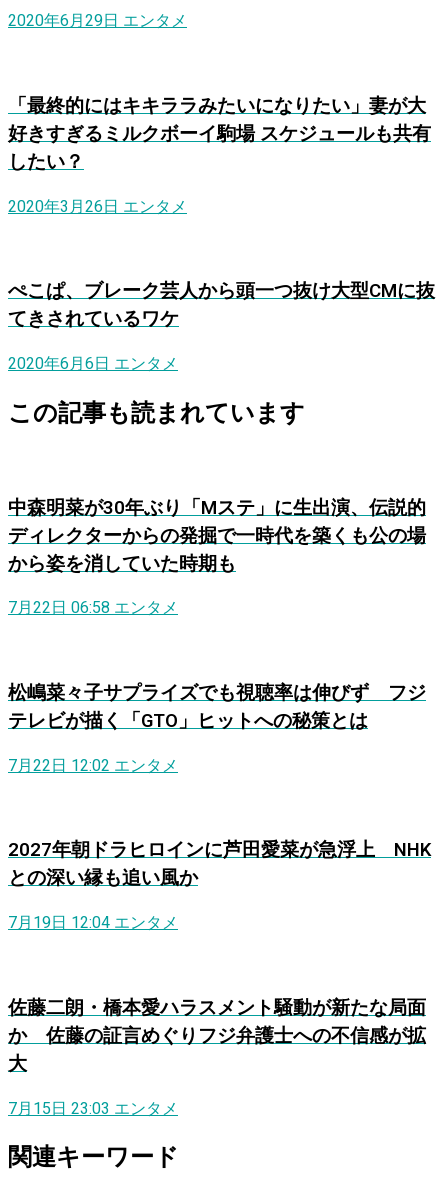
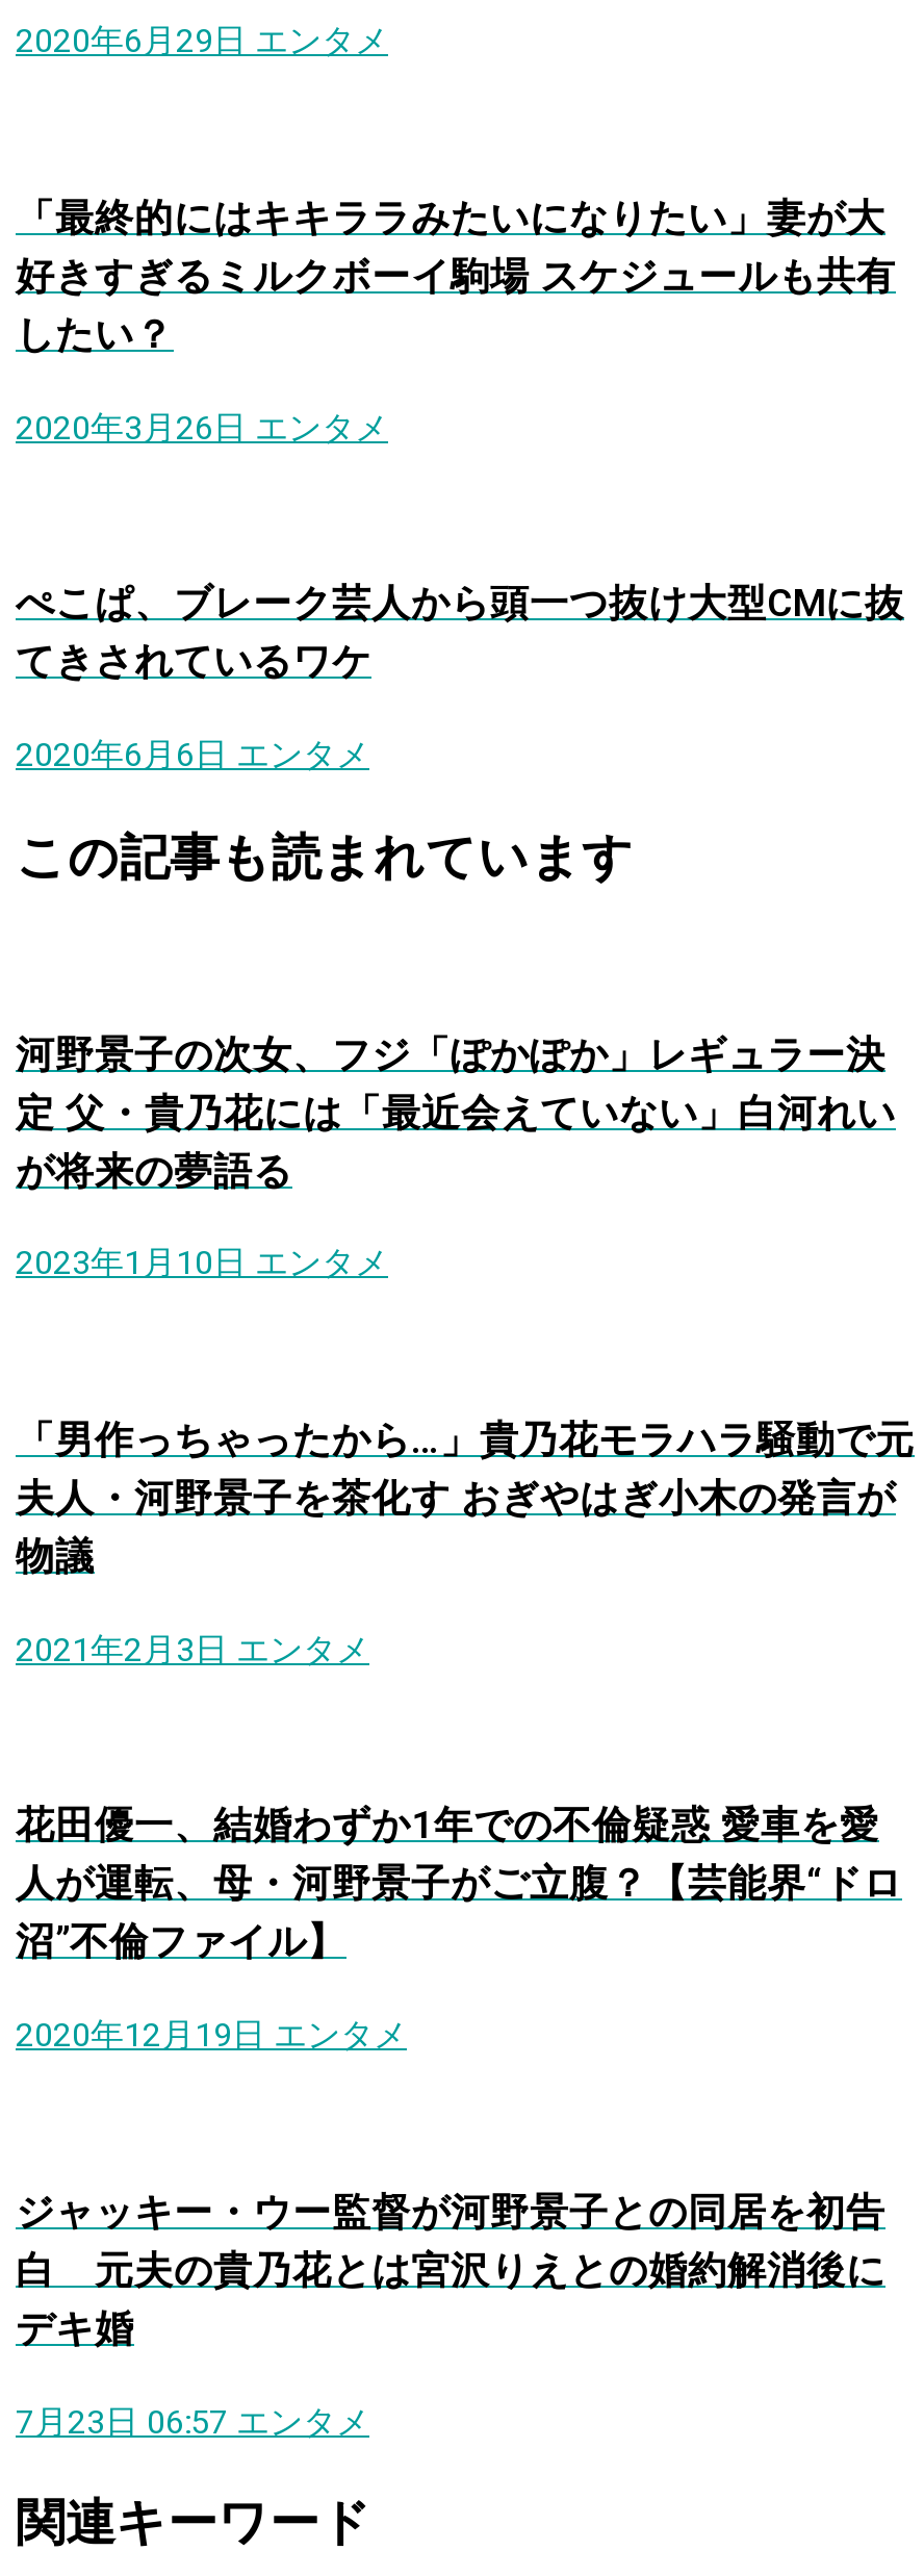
- 中森明菜が30年ぶり「Mステ」に生出演、伝説的
- ディレクターからの発掘で一時代を築くも公の場
- から姿を消していた時期も
+ 河野景子の次女、フジ「ぽかぽか」レギュラー決
+ 定 父・貴乃花には「最近会えていない」白河れい
+ が将来の夢語る

- 7月22日 06:58エンタメ
+ 2023年1月10日エンタメ

- 松嶋菜々子サプライズでも視聴率は伸びず フジ
- テレビが描く「GTO」ヒットへの秘策とは
+ 「男作っちゃったから…」貴乃花モラハラ騒動で元
+ 夫人・河野景子を茶化す おぎやはぎ小木の発言が
+ 物議

- 7月22日 12:02エンタメ
+ 2021年2月3日エンタメ

- 2027年朝ドラヒロインに芦田愛菜が急浮上 NHK
- との深い縁も追い風か
+ 花田優一、結婚わずか1年での不倫疑惑 愛車を愛
+ 人が運転、母・河野景子がご立腹？【芸能界“ドロ
+ 沼”不倫ファイル】

- 7月19日 12:04エンタメ
+ 2020年12月19日エンタメ

- 佐藤二朗・橋本愛ハラスメント騒動が新たな局面
- か 佐藤の証言めぐりフジ弁護士への不信感が拡
- 大
+ ジャッキー・ウー監督が河野景子との同居を初告
+ 白 元夫の貴乃花とは宮沢りえとの婚約解消後に
+ デキ婚

- 7月15日 23:03エンタメ
+ 7月23日 06:57エンタメ
